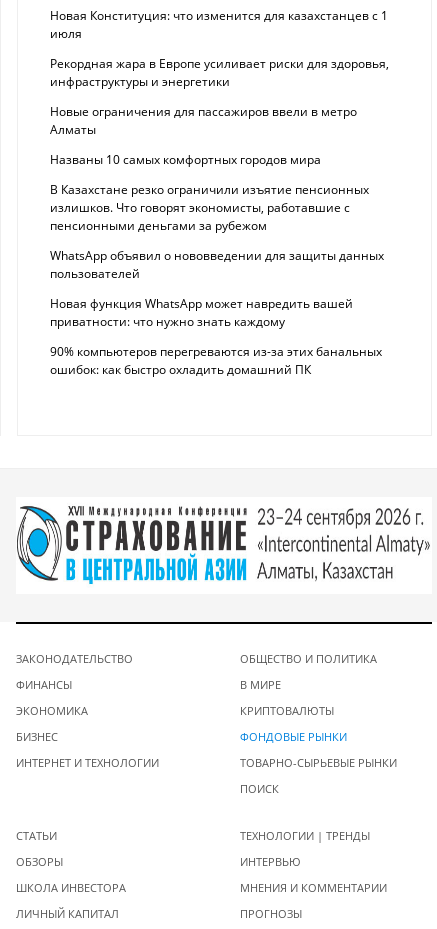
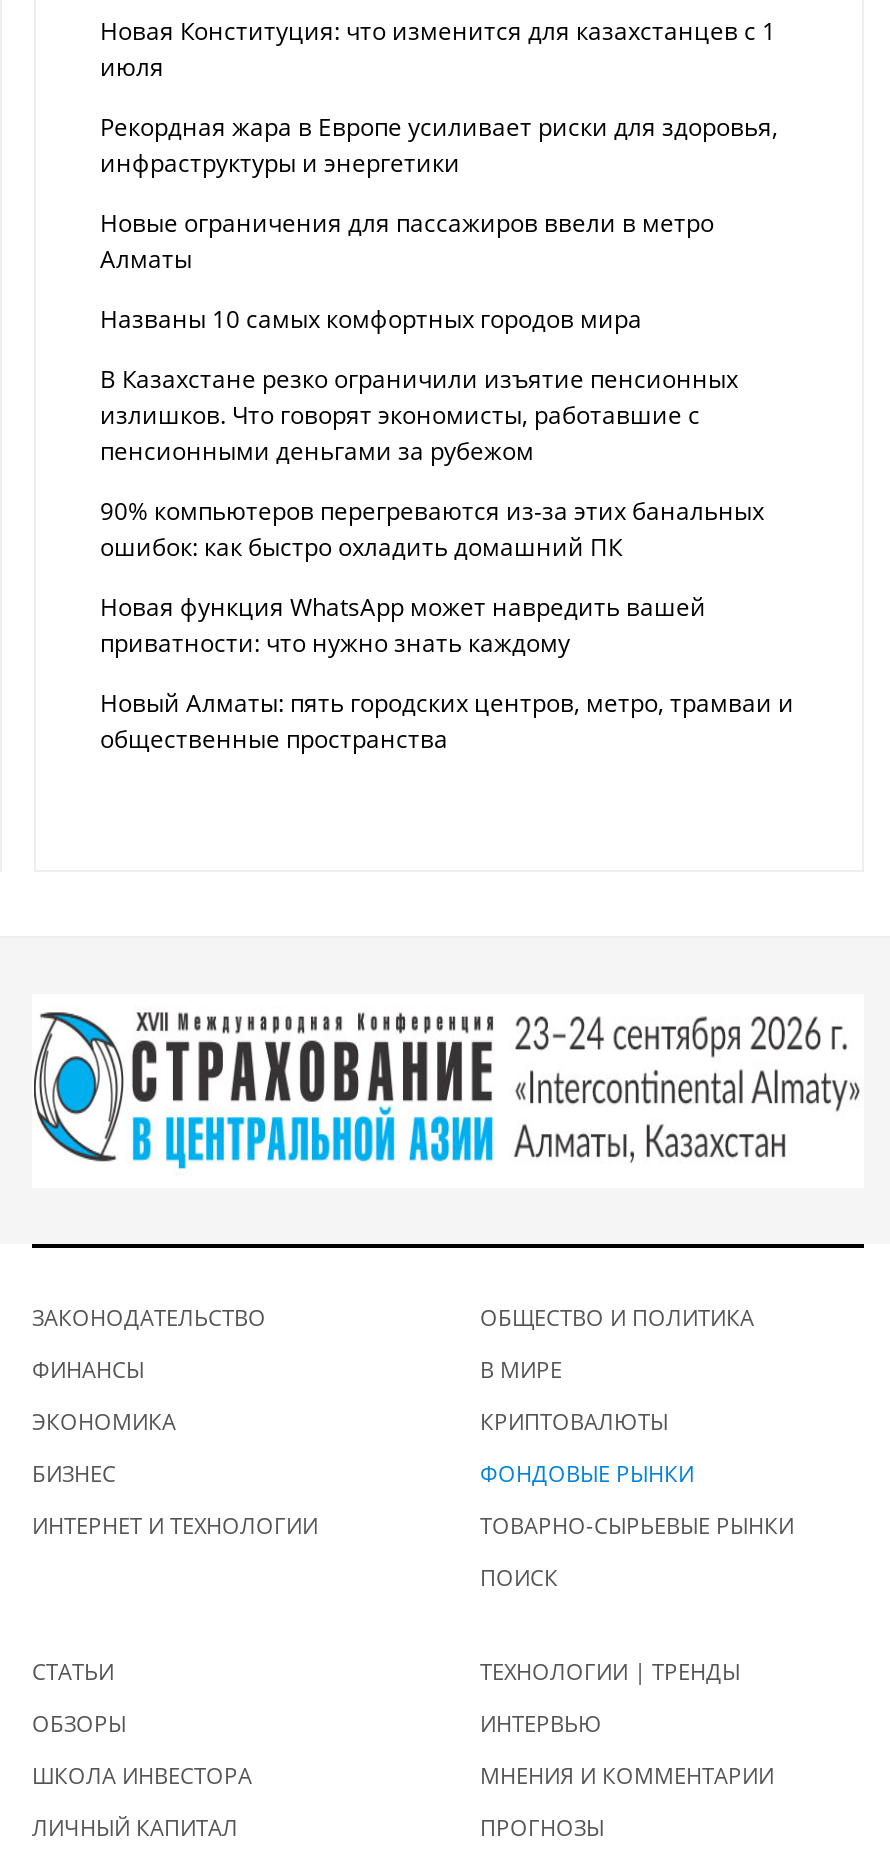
- WhatsApp объявил о нововведении для защиты данных
- пользователей

+ Новый Алматы: пять городских центров, метро, трамваи и
+ общественные пространства

moved up: 90% компьютеров перегреваются из-за этих банальных | ошибок: как быстро охладить домашний ПК
